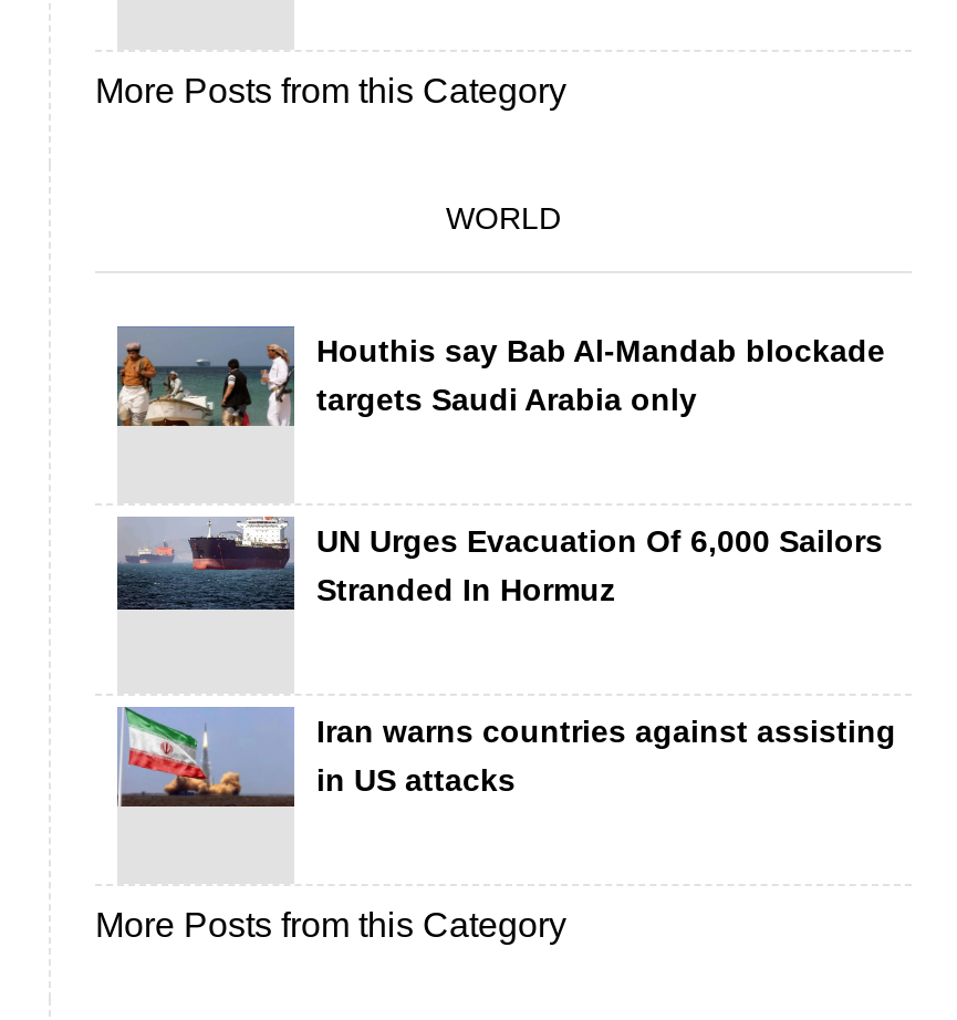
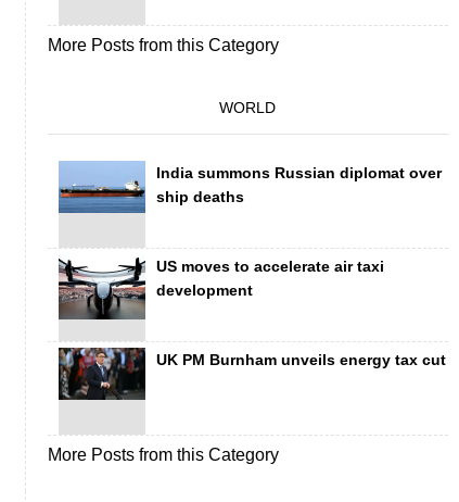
- [image]
- Houthis say Bab Al-Mandab blockade
- targets Saudi Arabia only
+ [image]
+ India summons Russian diplomat over
+ ship deaths

- [image]
- UN Urges Evacuation Of 6,000 Sailors
- Stranded In Hormuz
+ [image]
+ US moves to accelerate air taxi
+ development

- [image]
- Iran warns countries against assisting
- in US attacks
+ [image]
+ UK PM Burnham unveils energy tax cut
